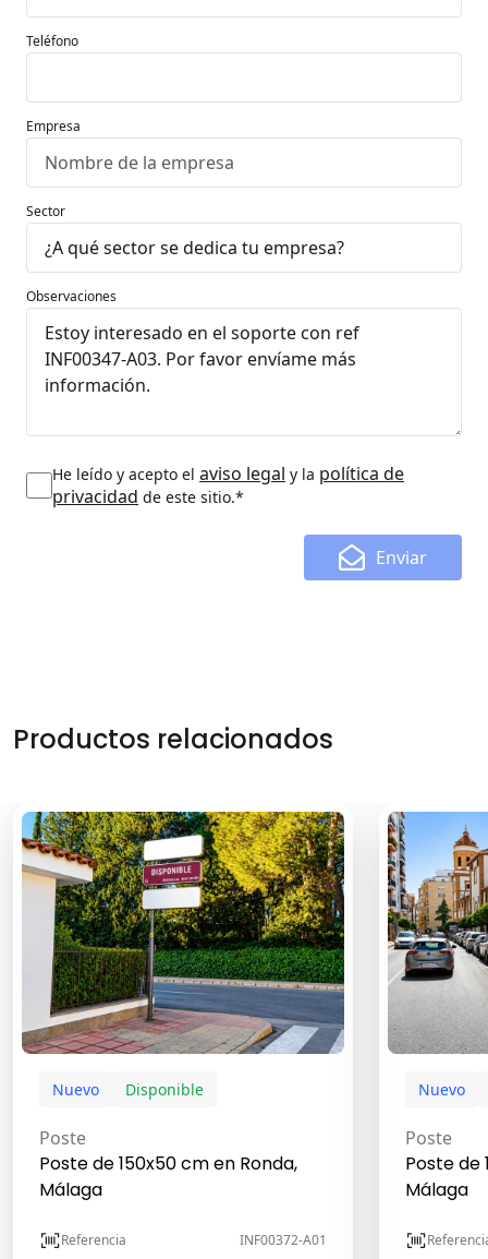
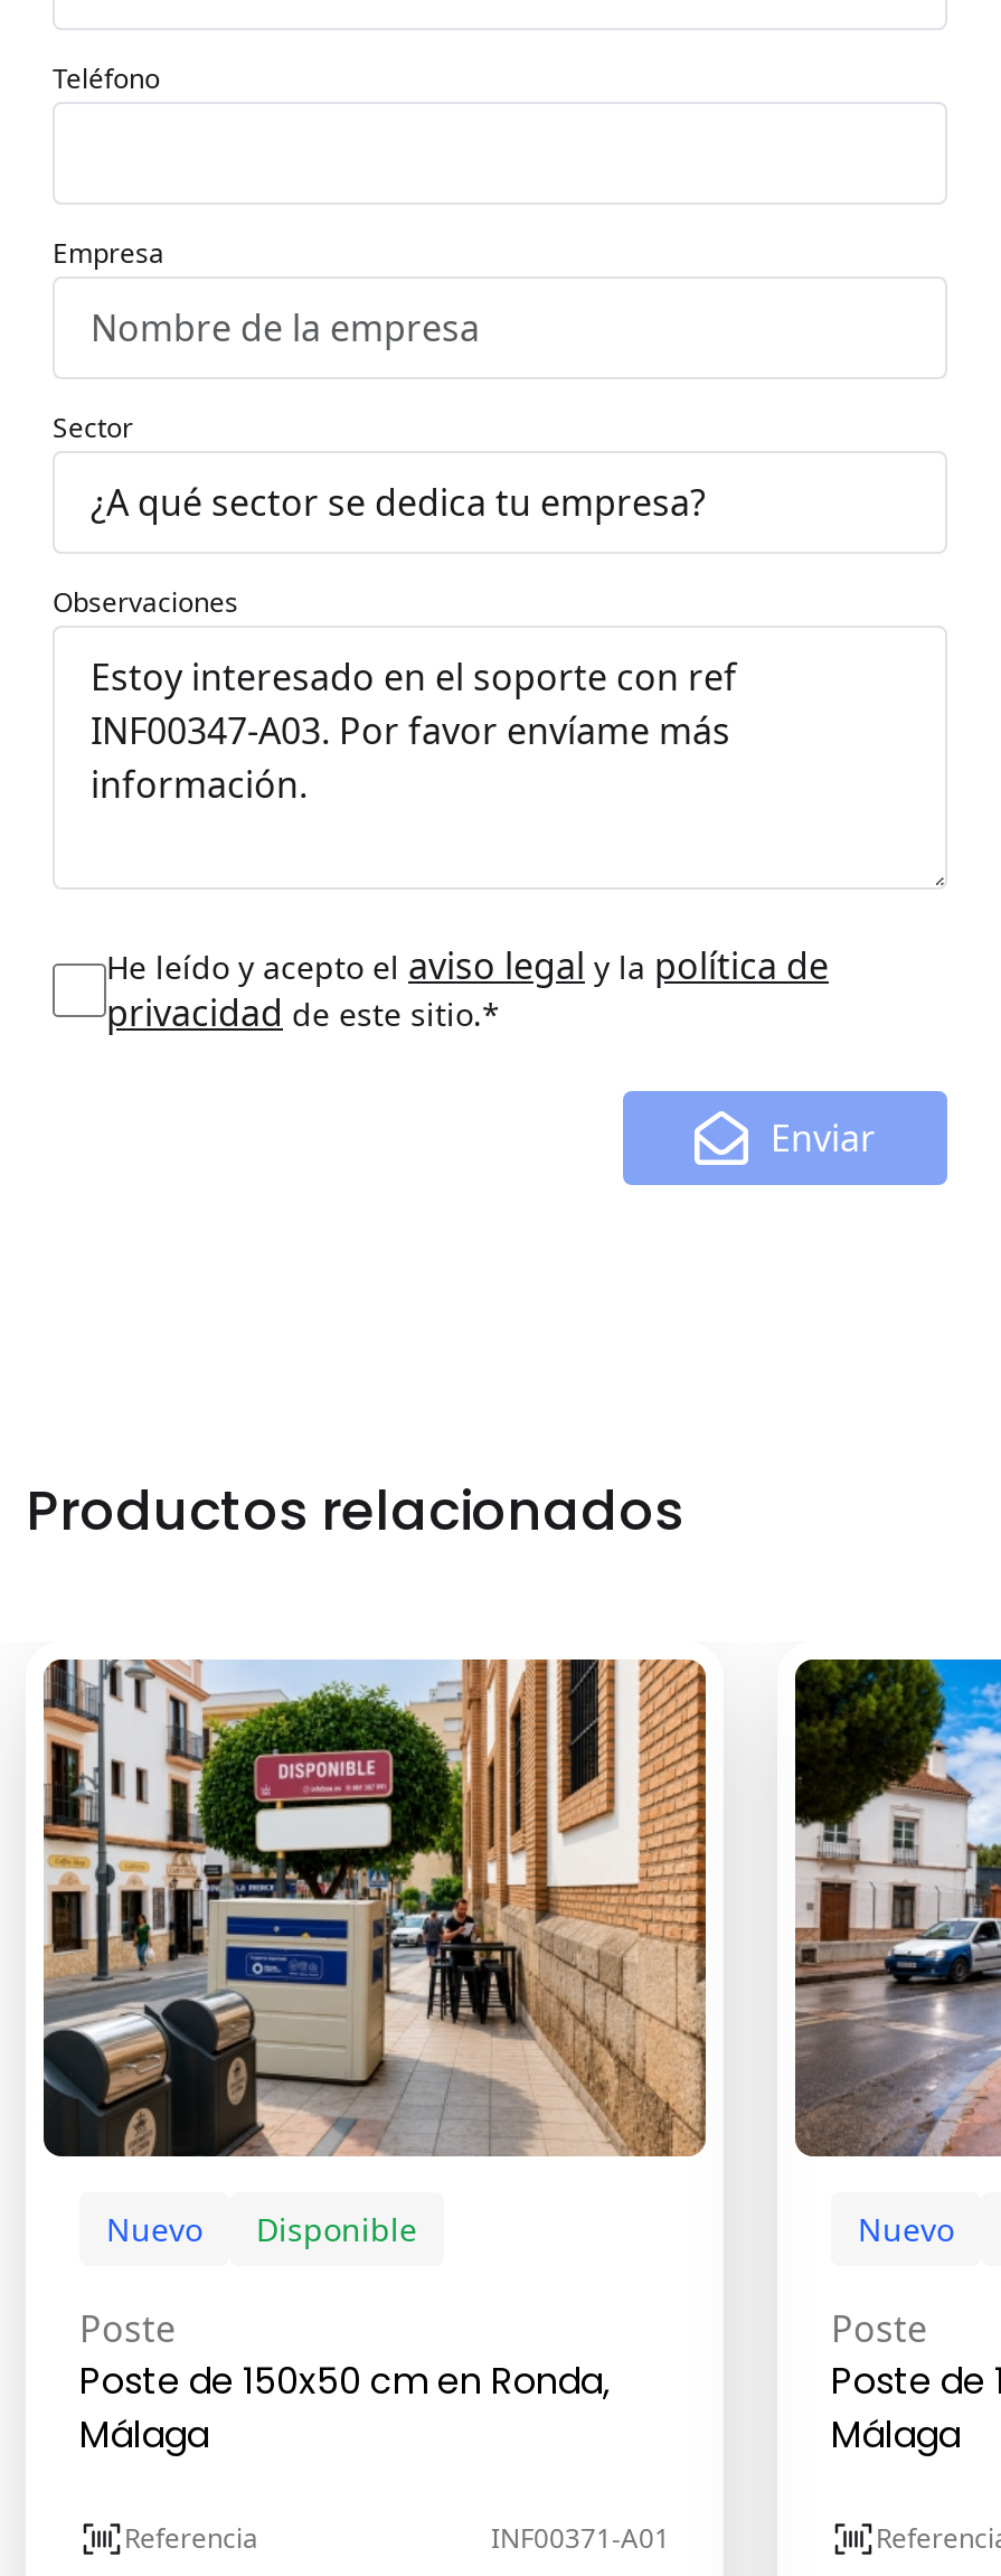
- [image]
+ [image]

- [image]
+ [image]

- INF00372-A01
+ INF00371-A01
